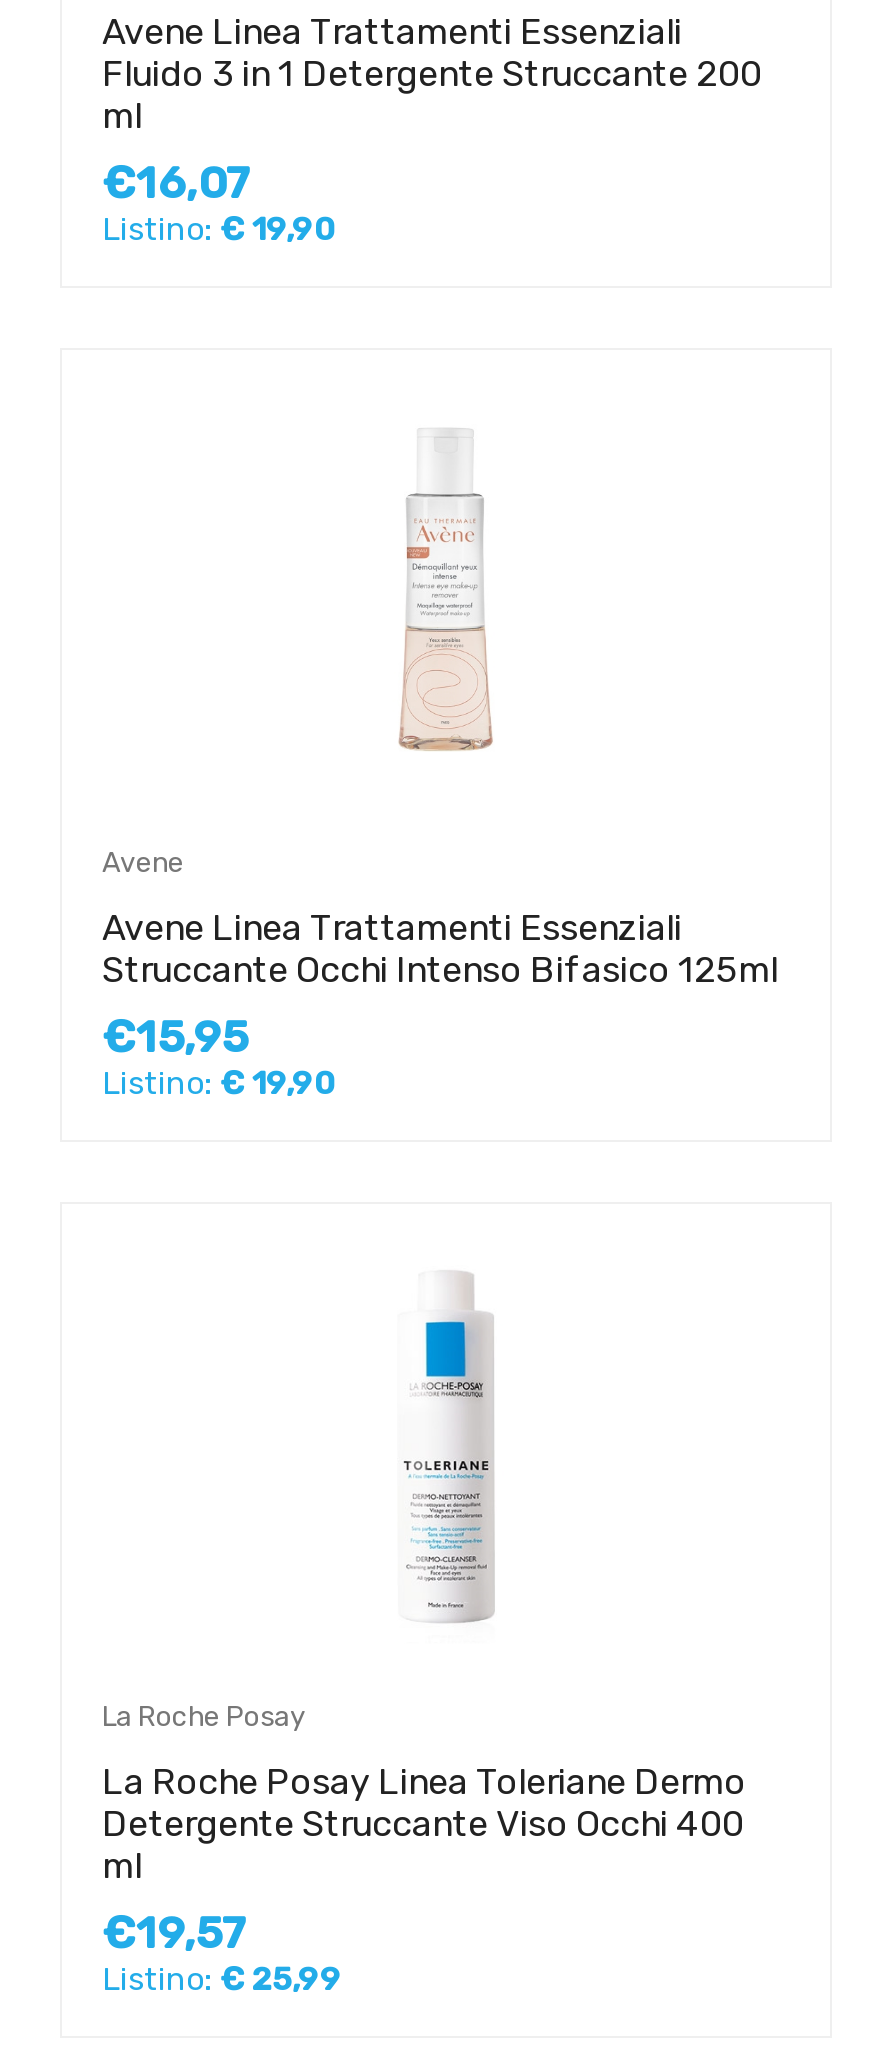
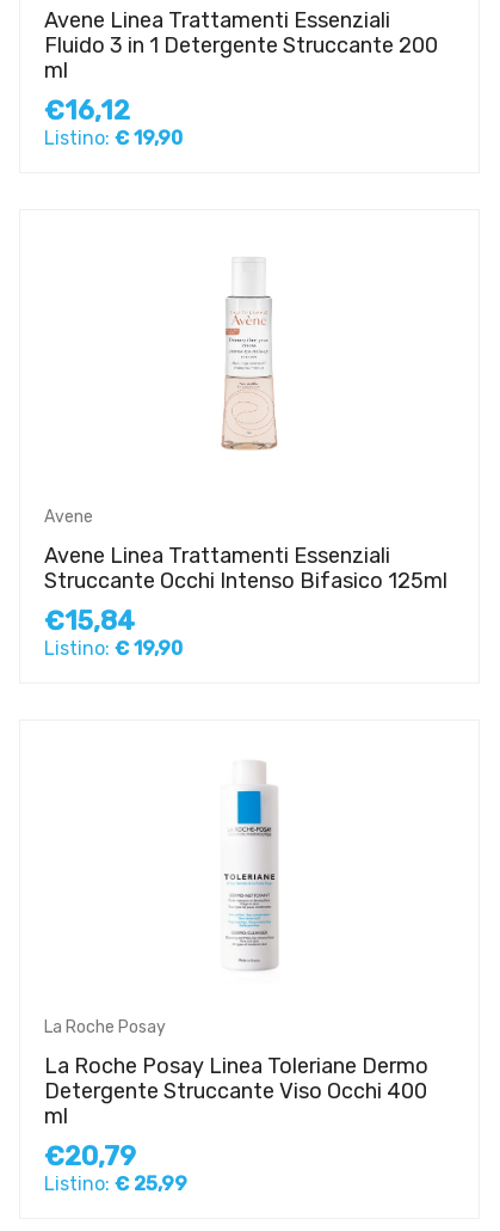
- €16,07
+ €16,12

- €15,95
+ €15,84

- €19,57
+ €20,79
